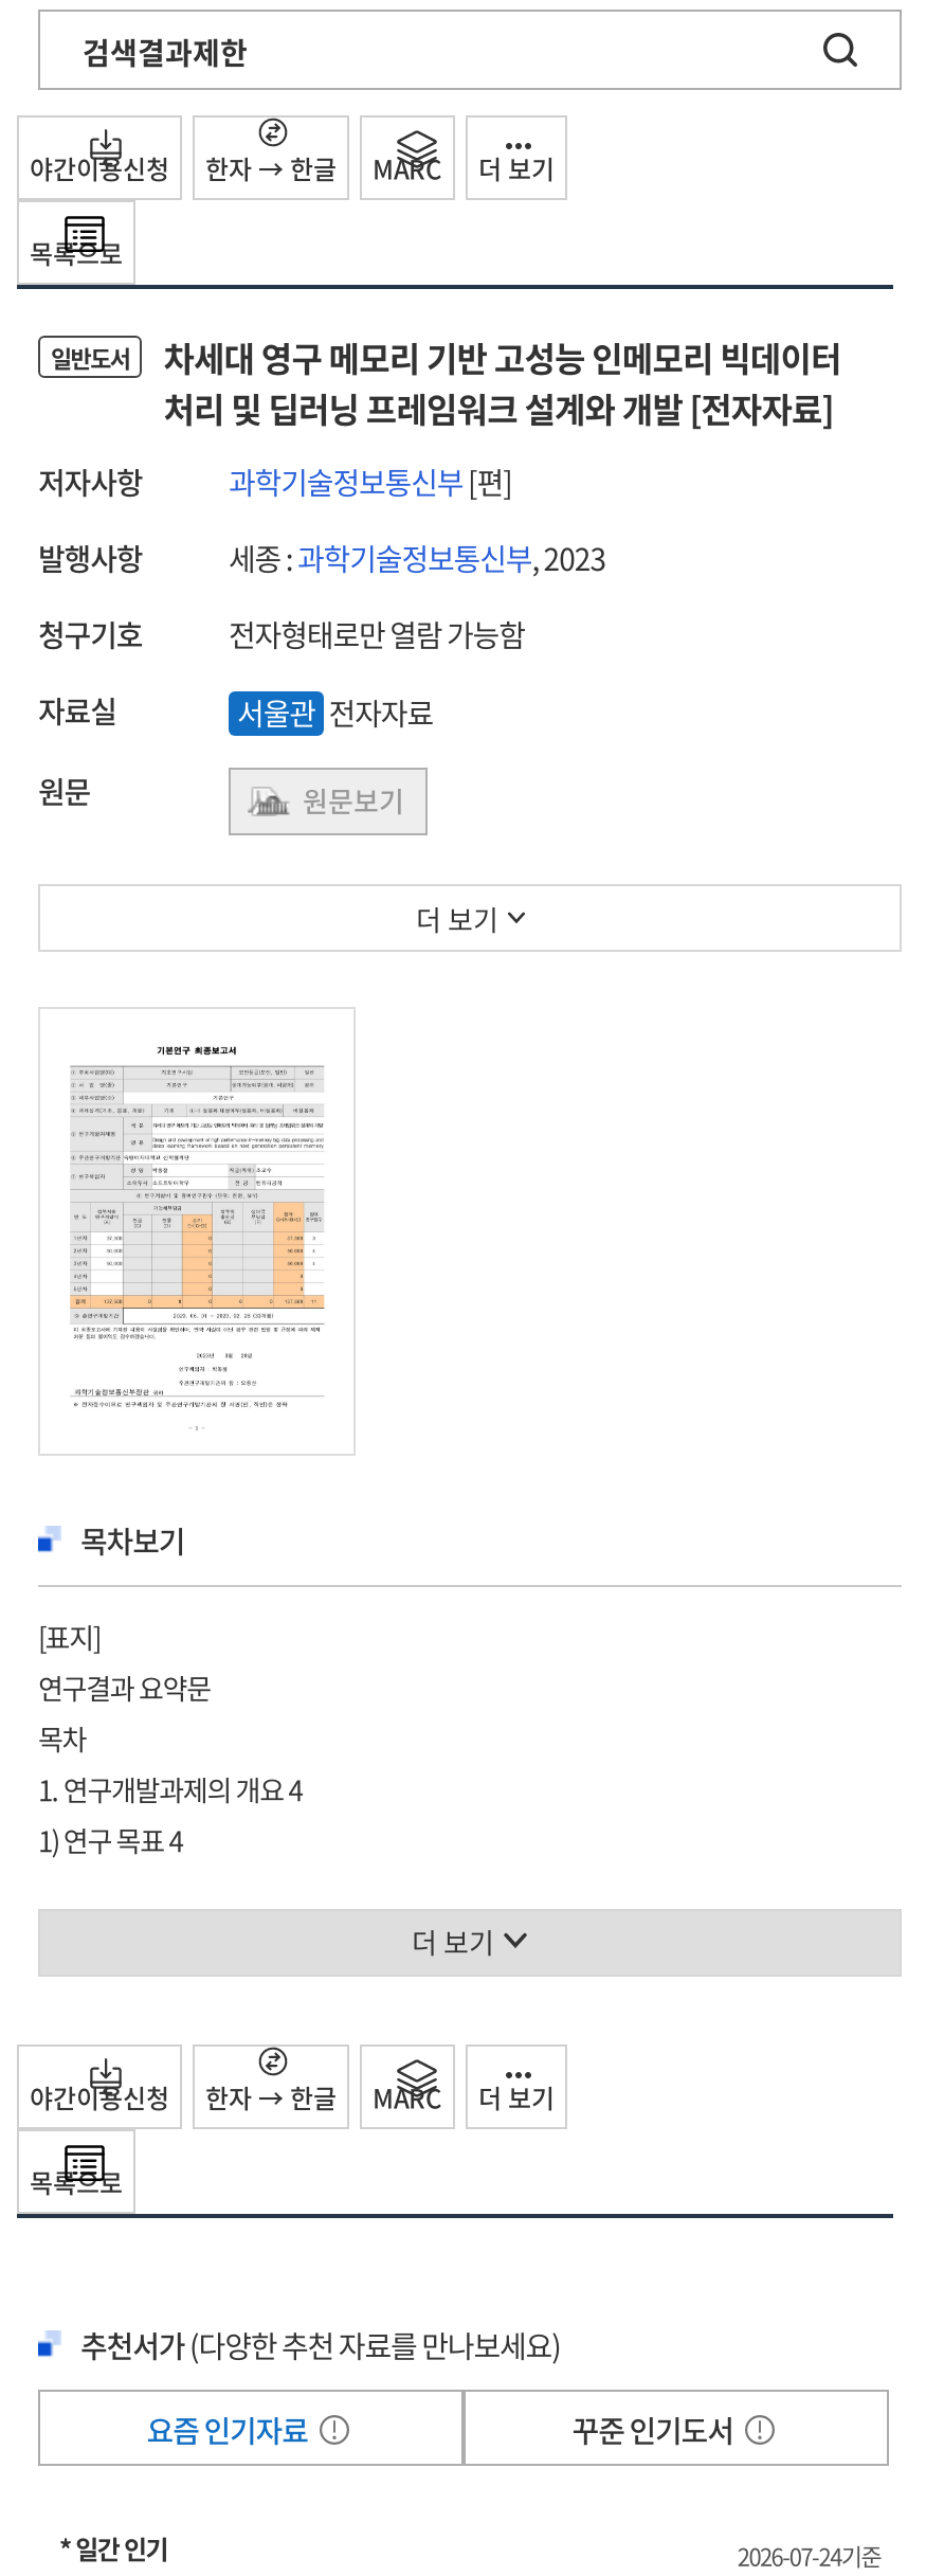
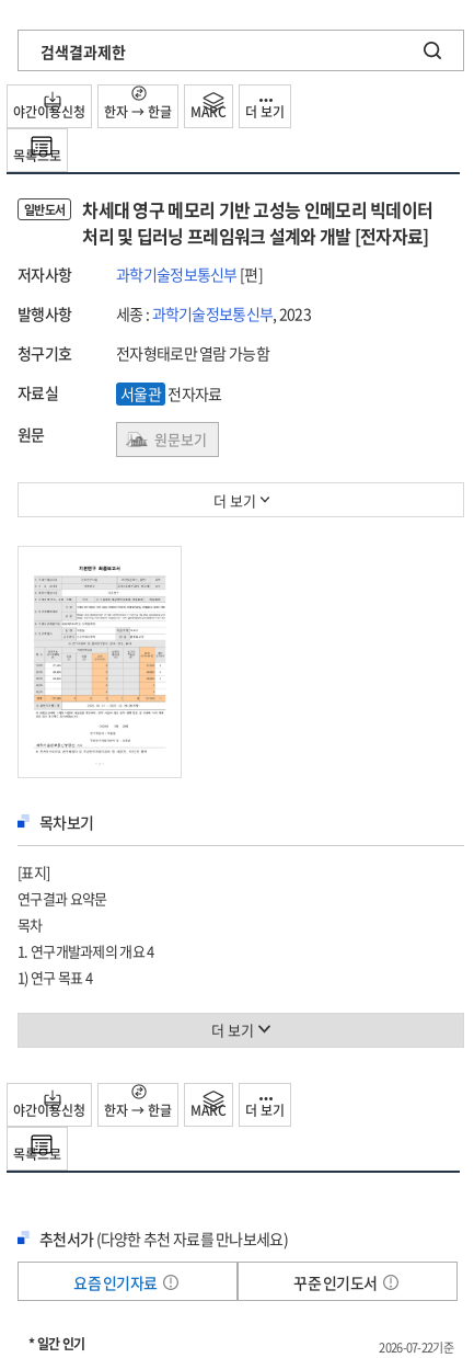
- 2026-07-24기준
+ 2026-07-22기준
